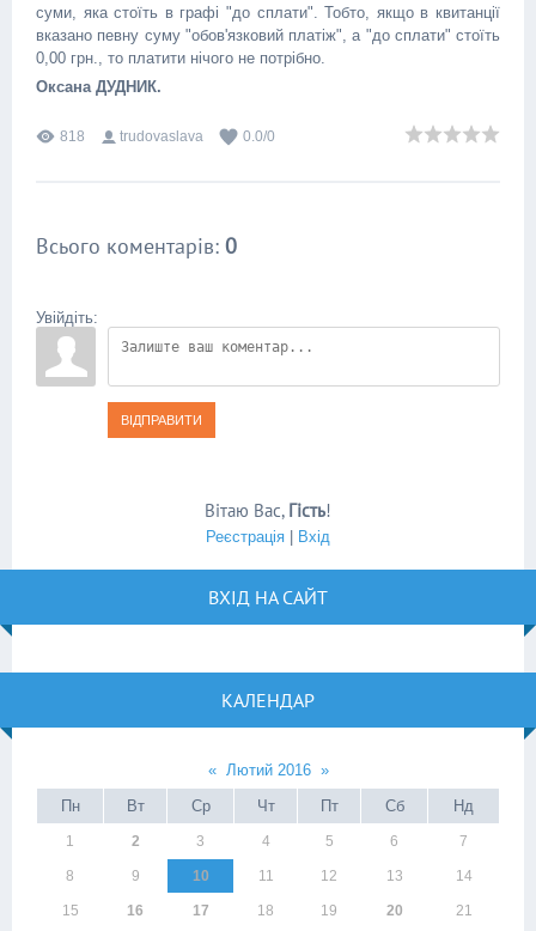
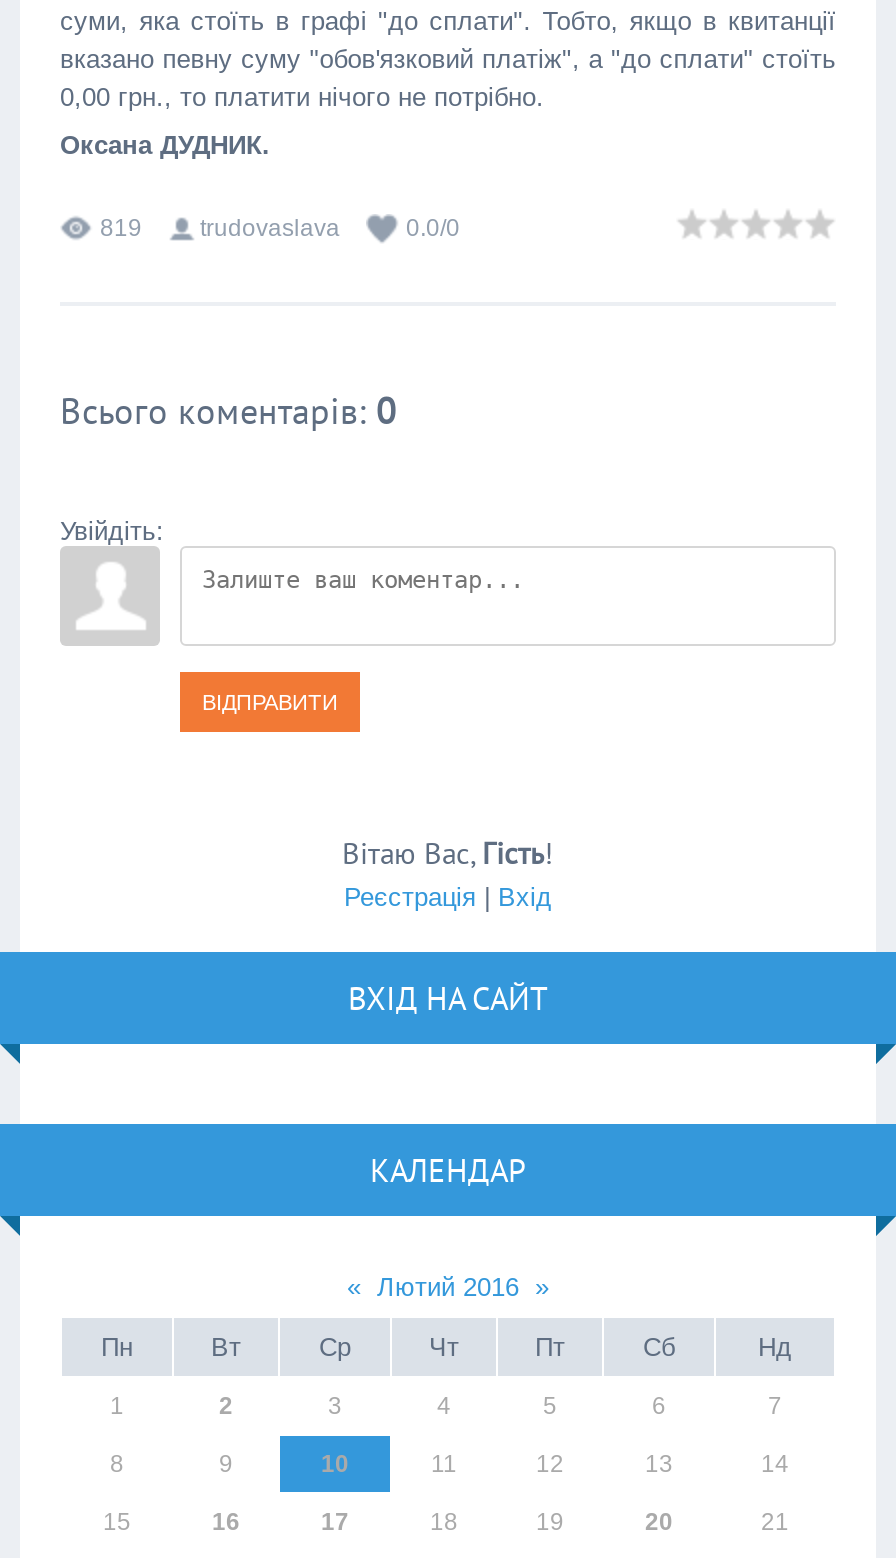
- 818
+ 819
